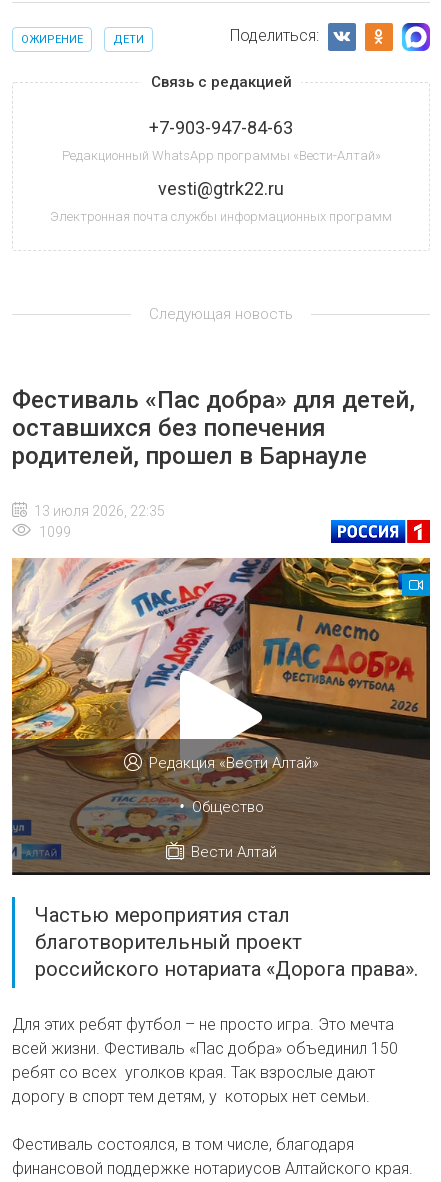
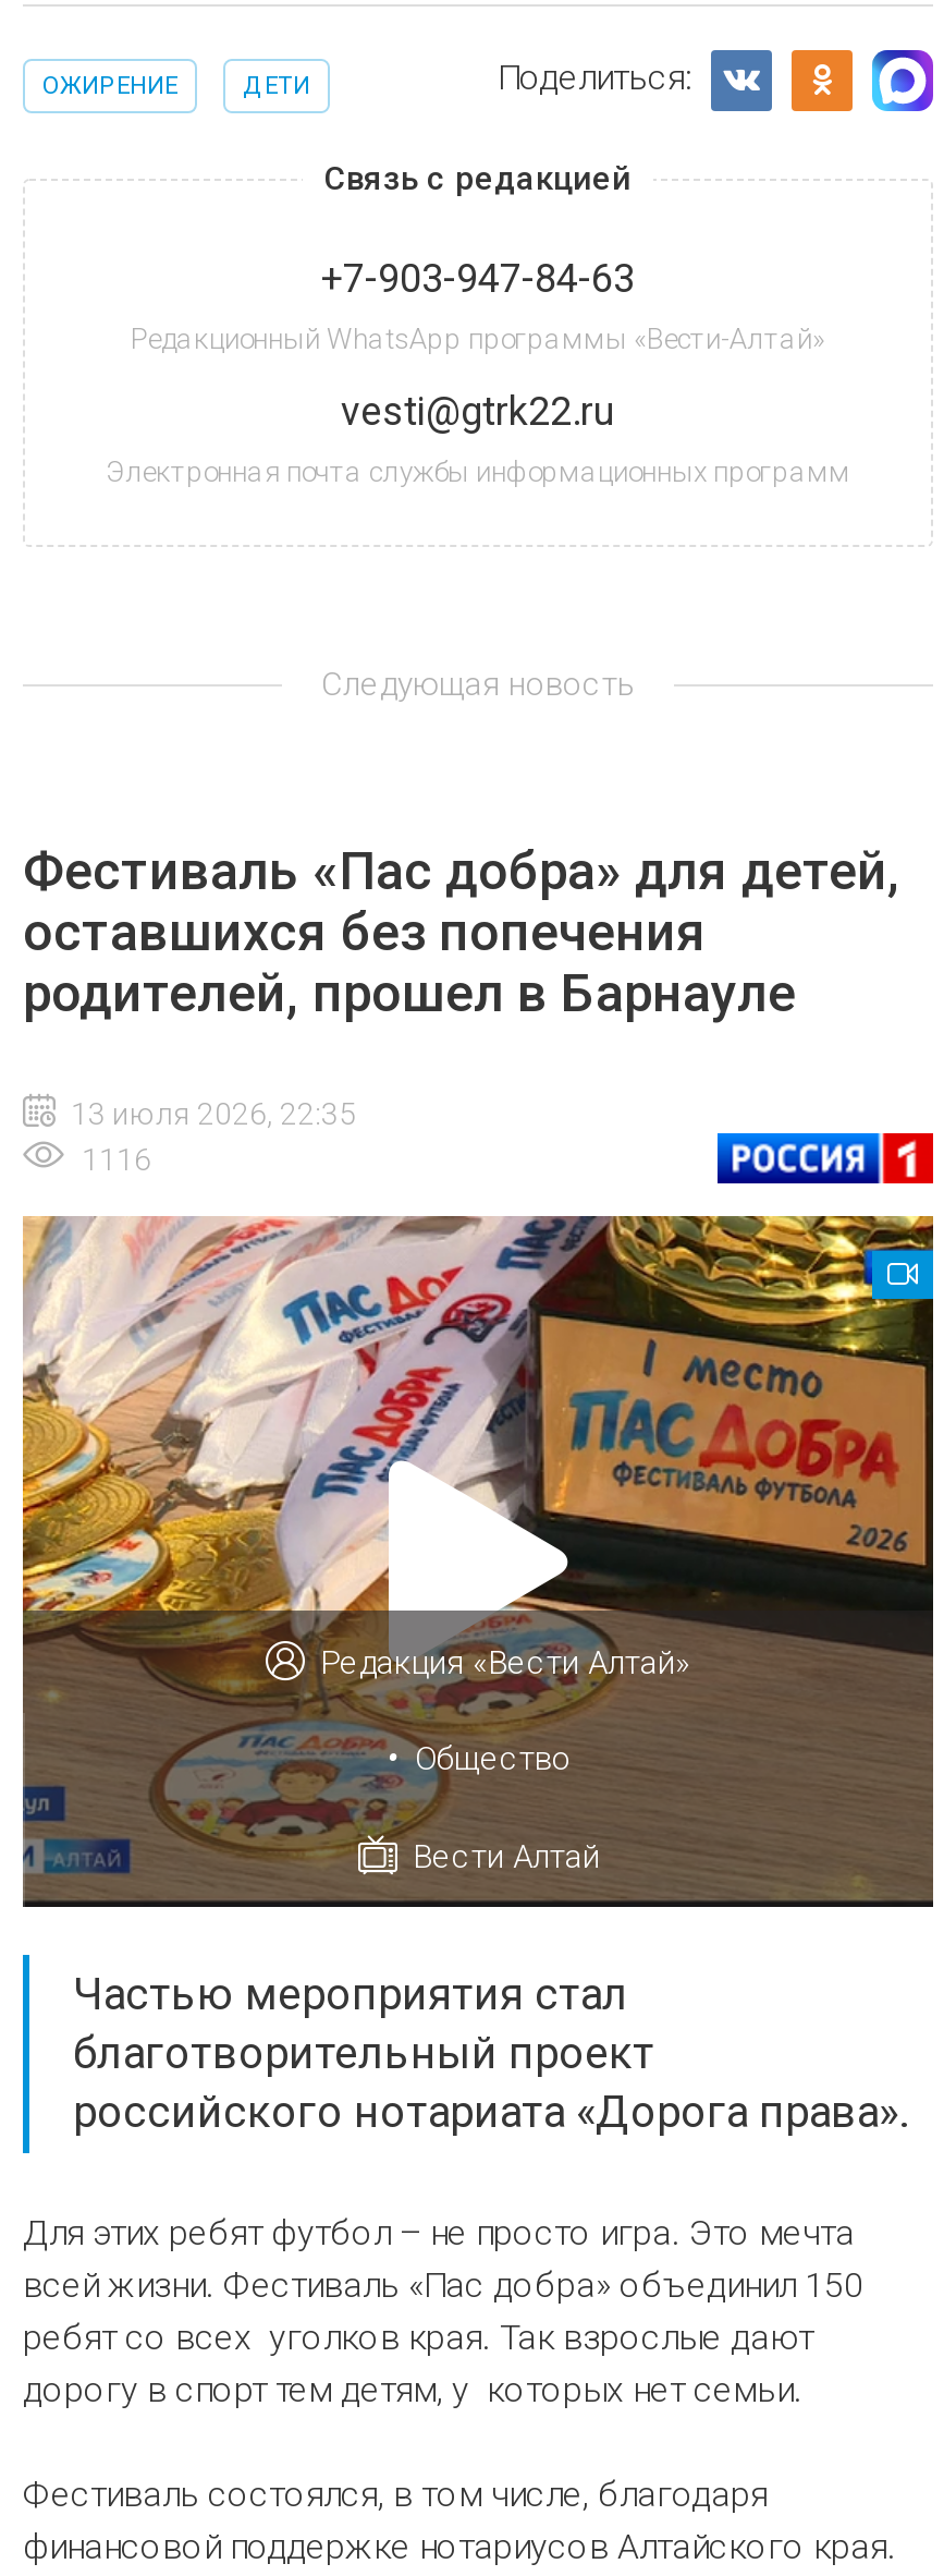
- 1099
+ 1116
